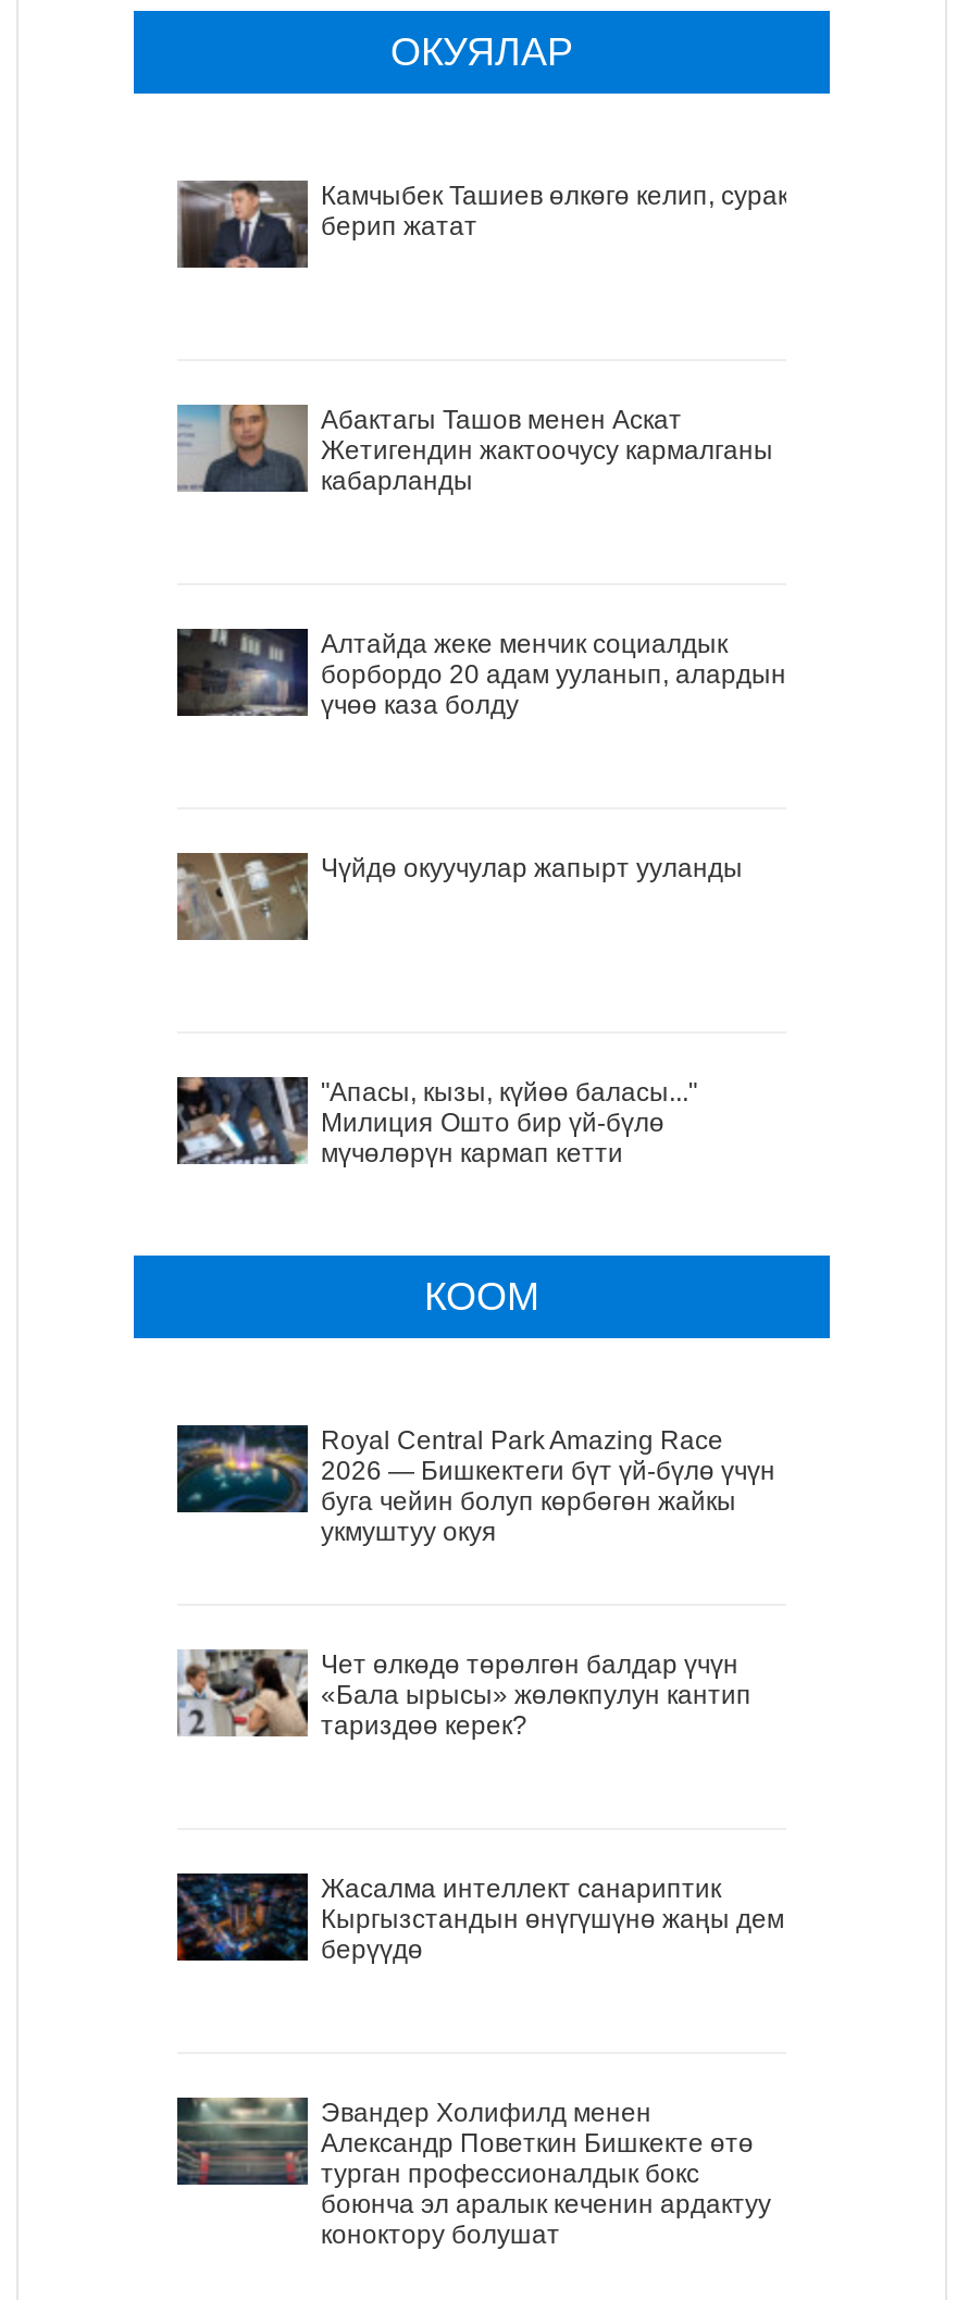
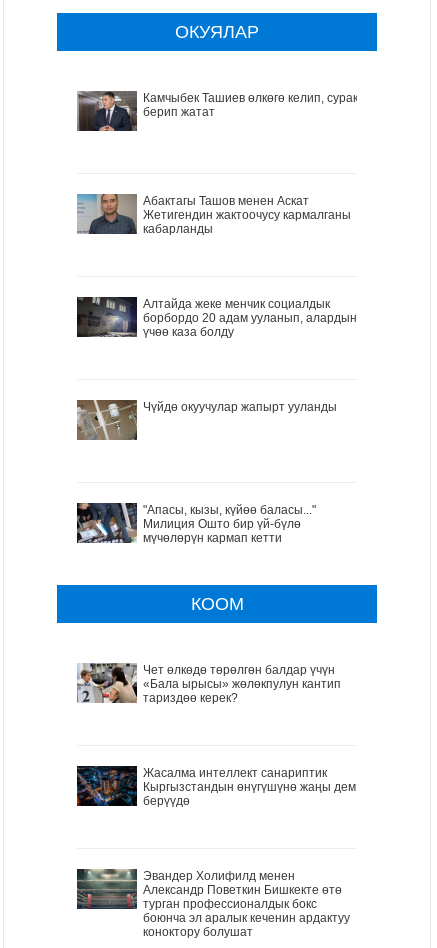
- [image]
- Royal Central Park Amazing Race
- 2026 — Бишкектеги бүт үй-бүлө үчүн
- буга чейин болуп көрбөгөн жайкы
- укмуштуу окуя
